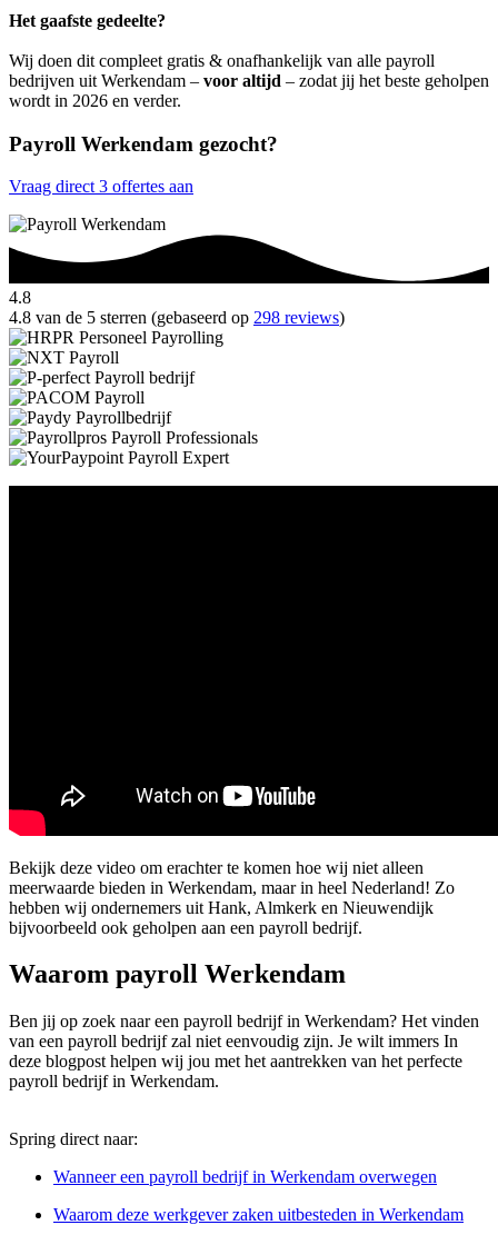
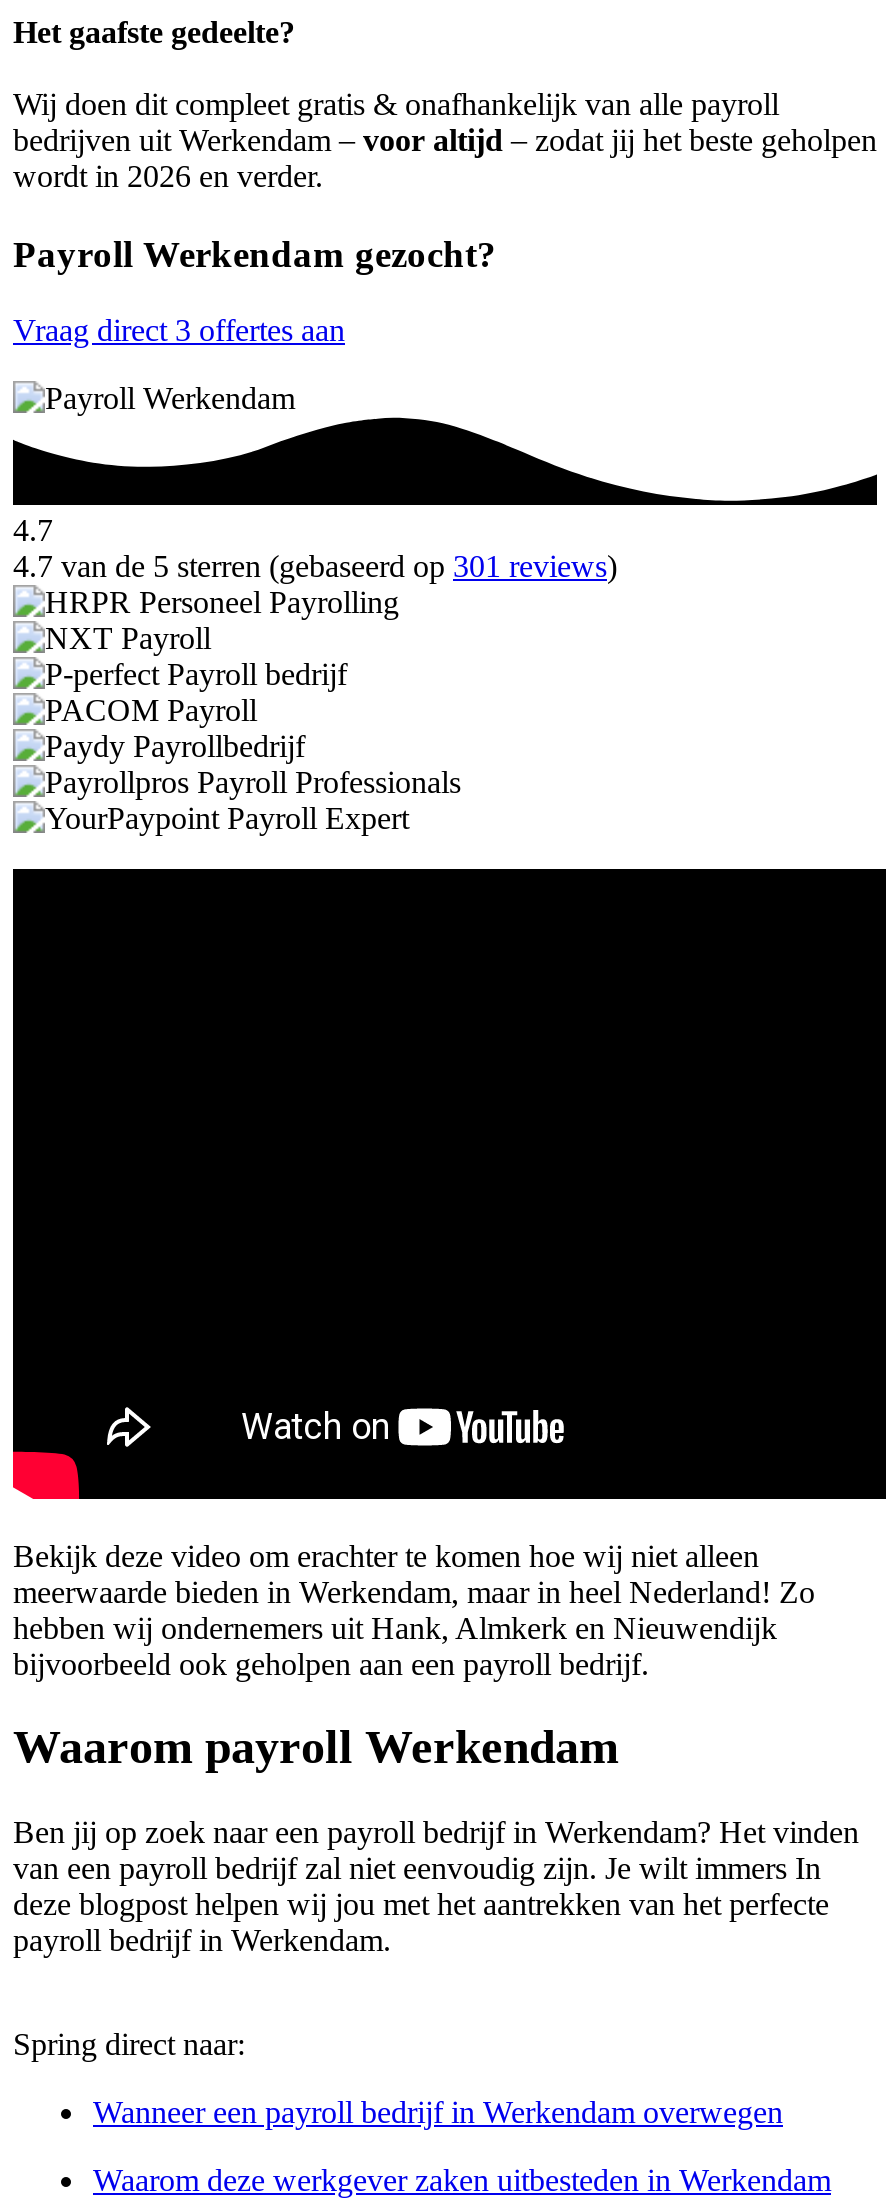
- 4.8
+ 4.7

- 4.8 van de 5 sterren (gebaseerd op 298 reviews)
+ 4.7 van de 5 sterren (gebaseerd op 301 reviews)
